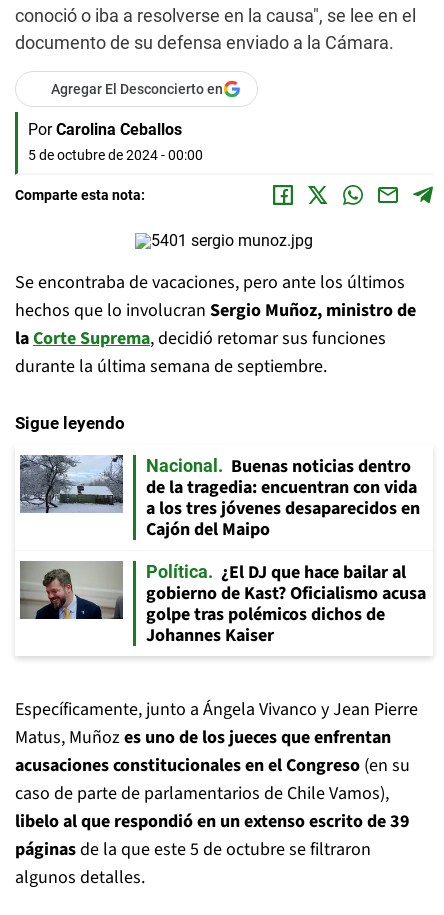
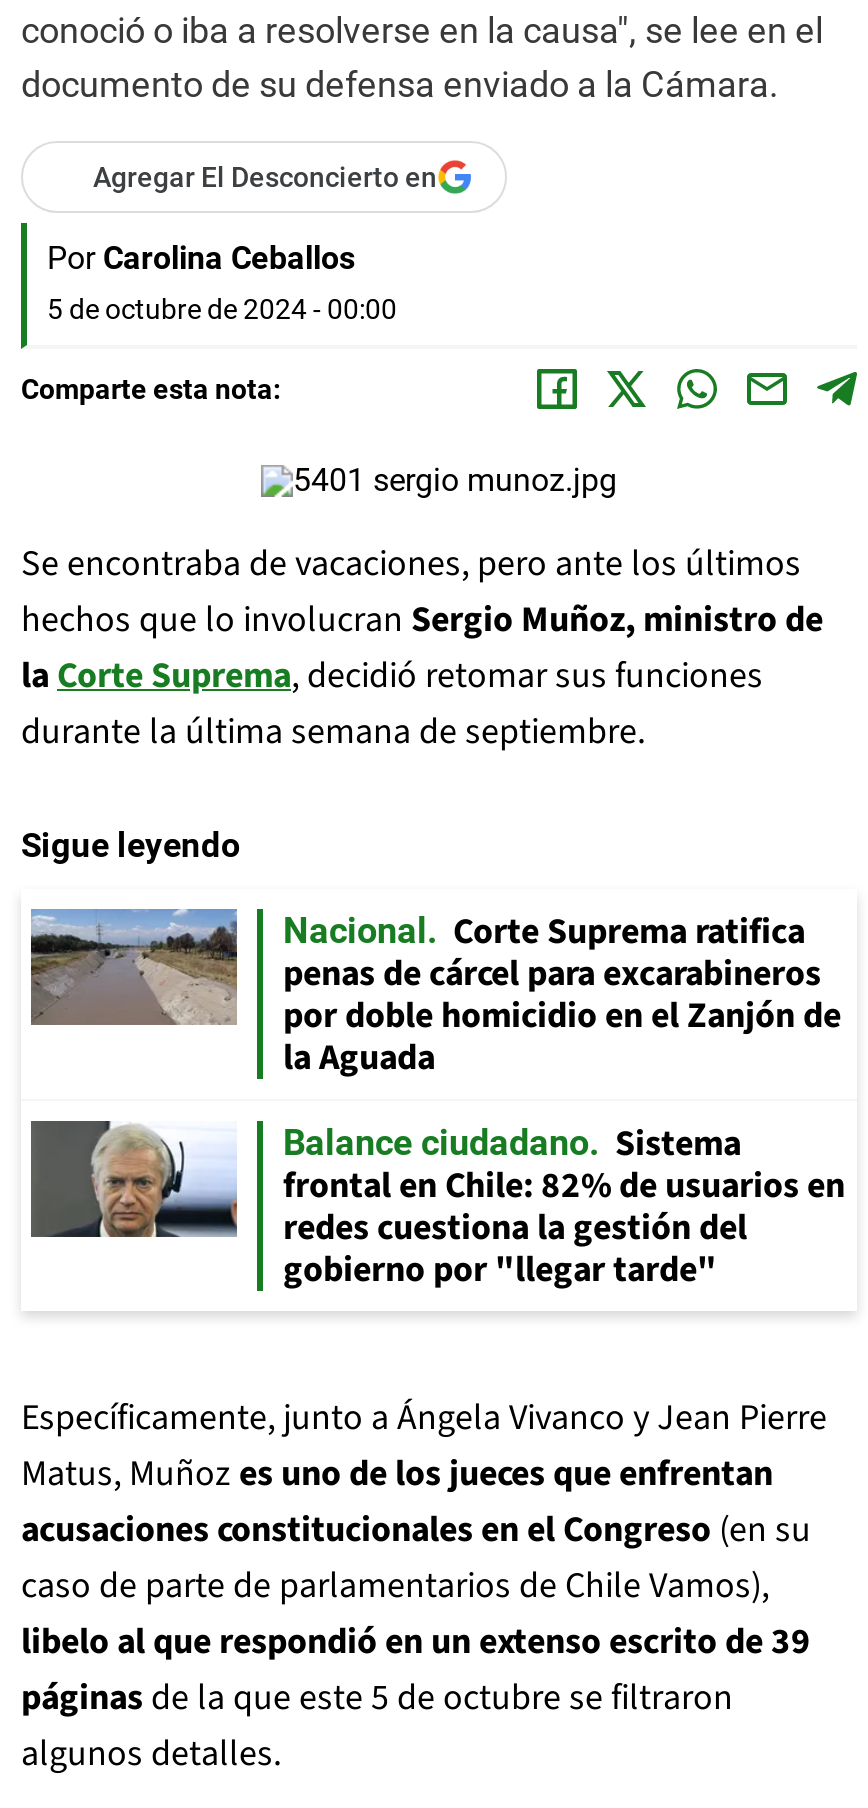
- [image]
- Buenas noticias dentro
- de la tragedia: encuentran con vida
- a los tres jóvenes desaparecidos en
- Cajón del Maipo
+ [image]
+ Corte Suprema ratifica
+ penas de cárcel para excarabineros
+ por doble homicidio en el Zanjón de
+ la Aguada

- [image]
- Política
- ¿El DJ que hace bailar al
- gobierno de Kast? Oficialismo acusa
- golpe tras polémicos dichos de
- Johannes Kaiser
+ [image]
+ Balance ciudadano
+ Sistema
+ frontal en Chile: 82% de usuarios en
+ redes cuestiona la gestión del
+ gobierno por "llegar tarde"
